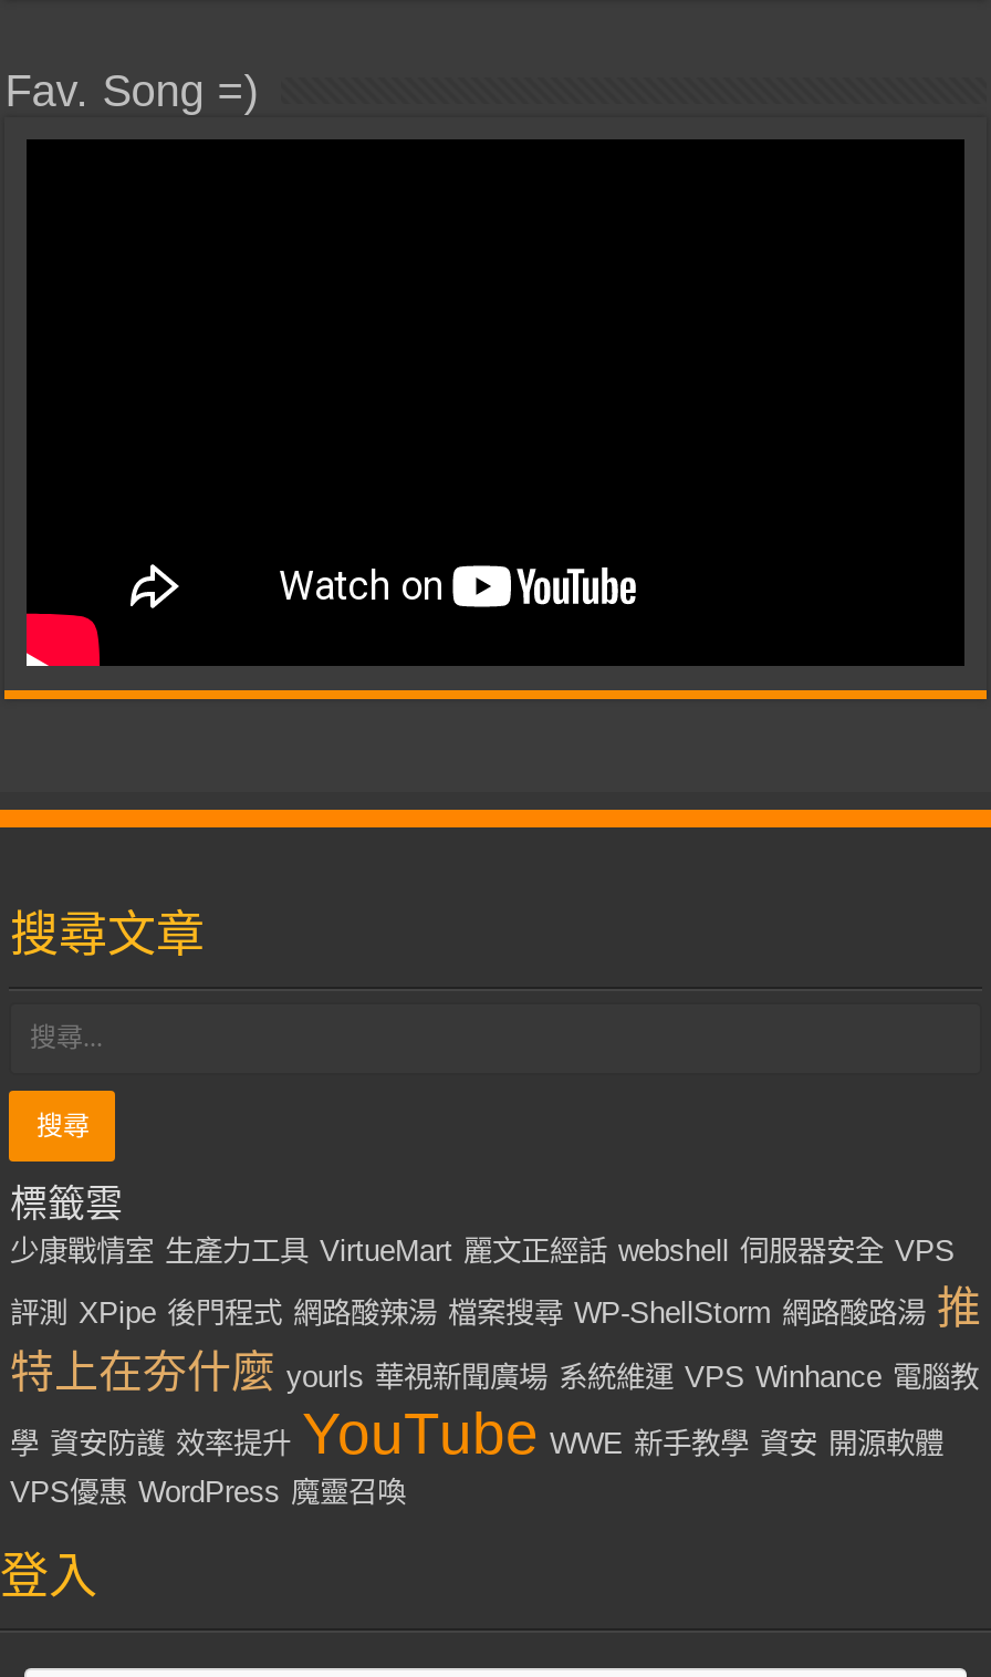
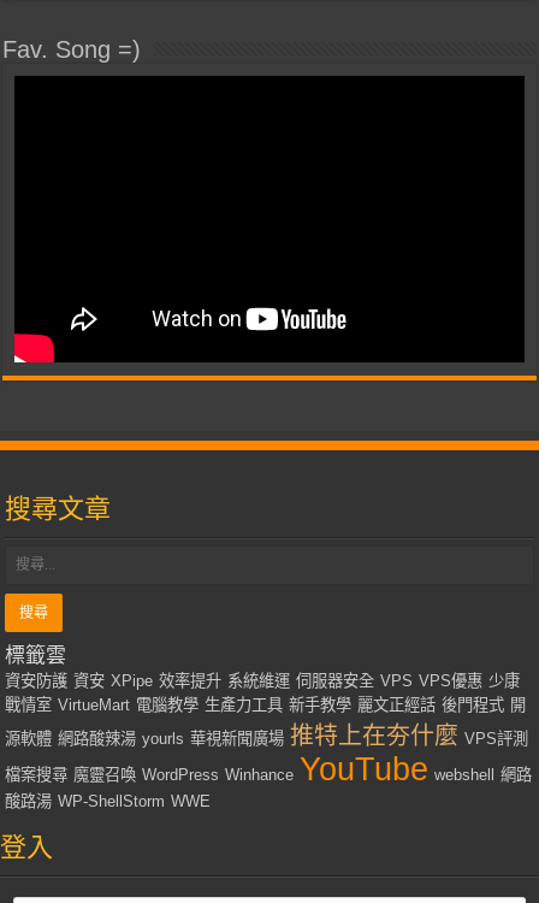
- 少康戰情室 生產力工具 VirtueMart 麗文正經話 webshell 伺服器安全 VPS
- 評測 XPipe 後門程式 網路酸辣湯 檔案搜尋 WP-ShellStorm 網路酸路湯 推
- 特上在夯什麼 yourls 華視新聞廣場 系統維運 VPS Winhance 電腦教
- 學 資安防護 效率提升 YouTube WWE 新手教學 資安 開源軟體
- VPS優惠 WordPress 魔靈召喚
+ 資安防護 資安 XPipe 效率提升 系統維運 伺服器安全 VPS VPS優惠 少康
+ 戰情室 VirtueMart 電腦教學 生產力工具 新手教學 麗文正經話 後門程式 開
+ 源軟體 網路酸辣湯 yourls 華視新聞廣場 推特上在夯什麼 VPS評測
+ 檔案搜尋 魔靈召喚 WordPress Winhance YouTube webshell 網路
+ 酸路湯 WP-ShellStorm WWE
